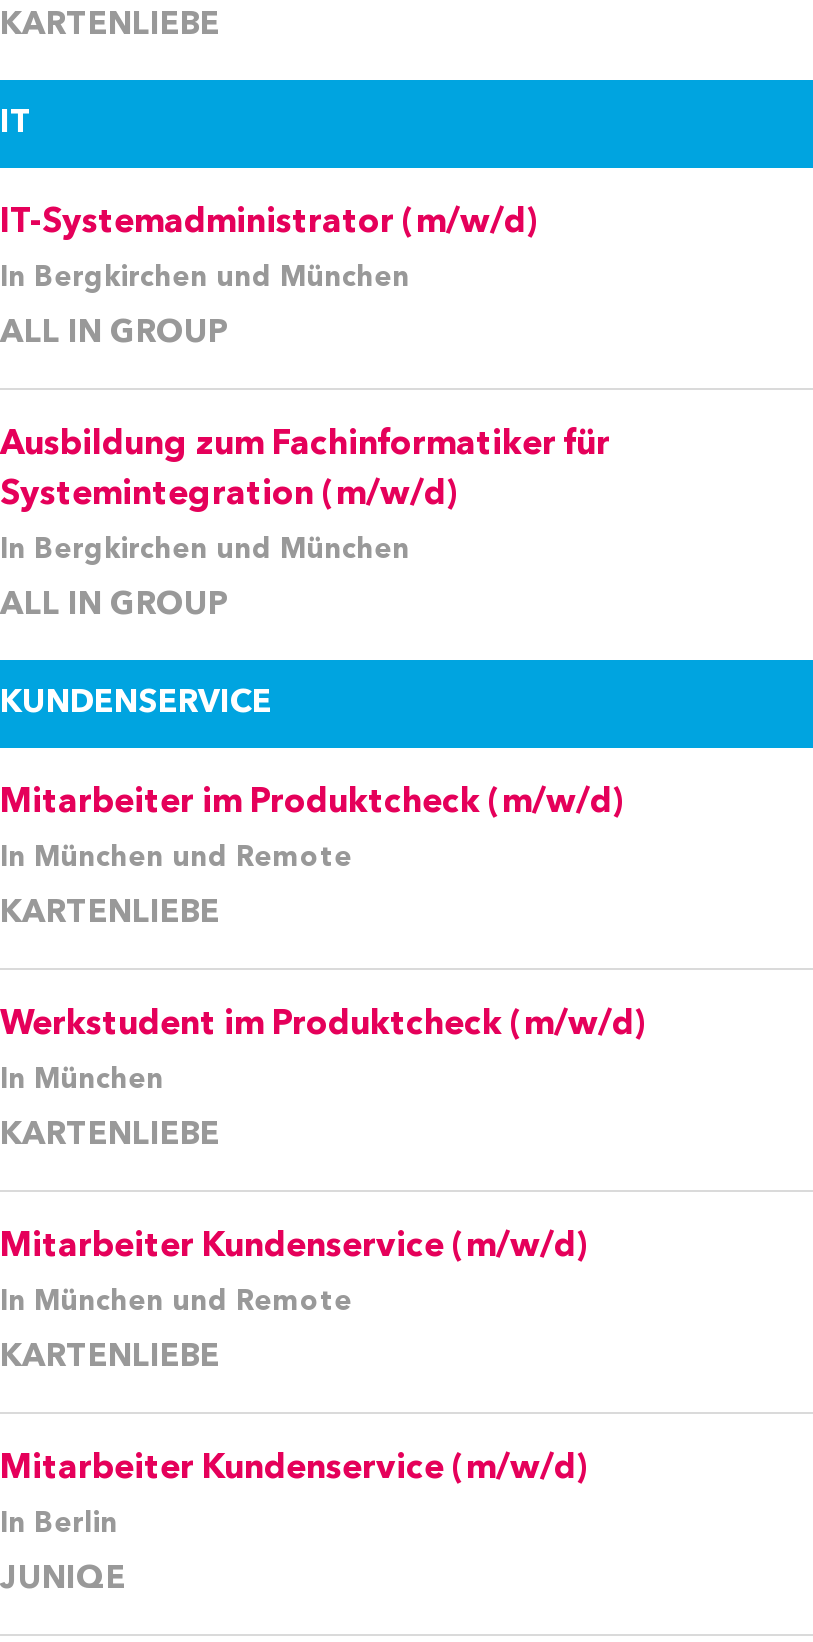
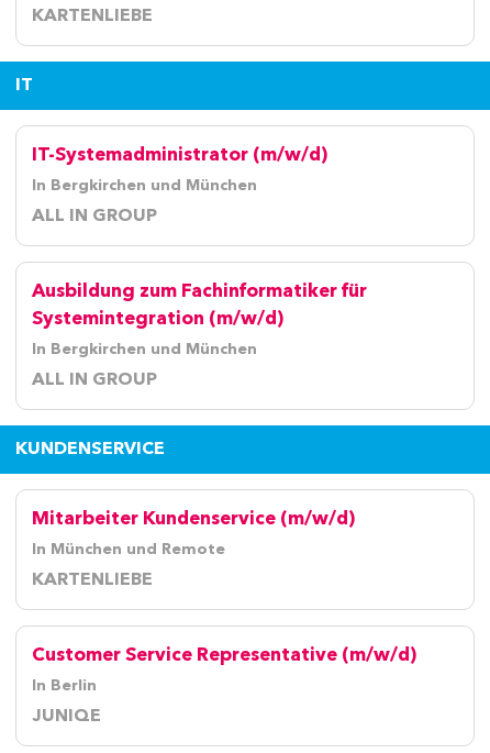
moved down: IT-Systemadministrator (m/w/d) | In Bergkirchen und München | ALL IN GROUP

moved down: Ausbildung zum Fachinformatiker für | Systemintegration (m/w/d) | In Bergkirchen und München | ALL IN GROUP

moved down: KUNDENSERVICE

- Mitarbeiter im Produktcheck (m/w/d)
- In München und Remote
- KARTENLIEBE
- Werkstudent im Produktcheck (m/w/d)
- In München
- KARTENLIEBE

- Mitarbeiter Kundenservice (m/w/d)
+ Customer Service Representative (m/w/d)
